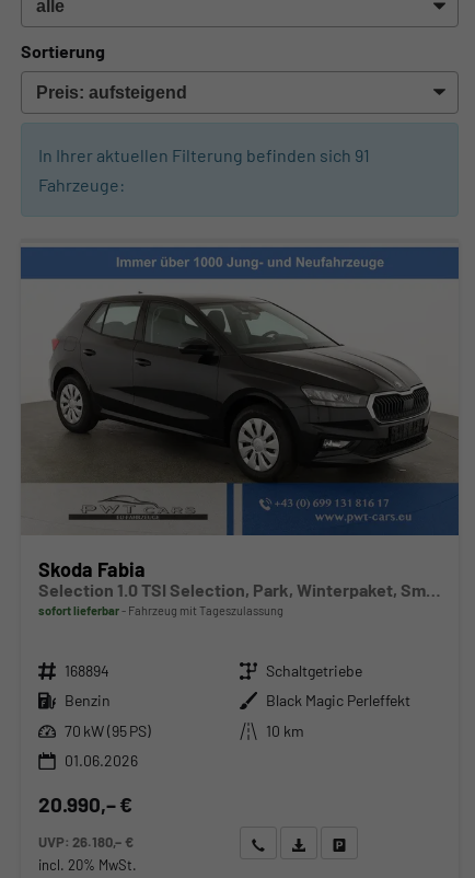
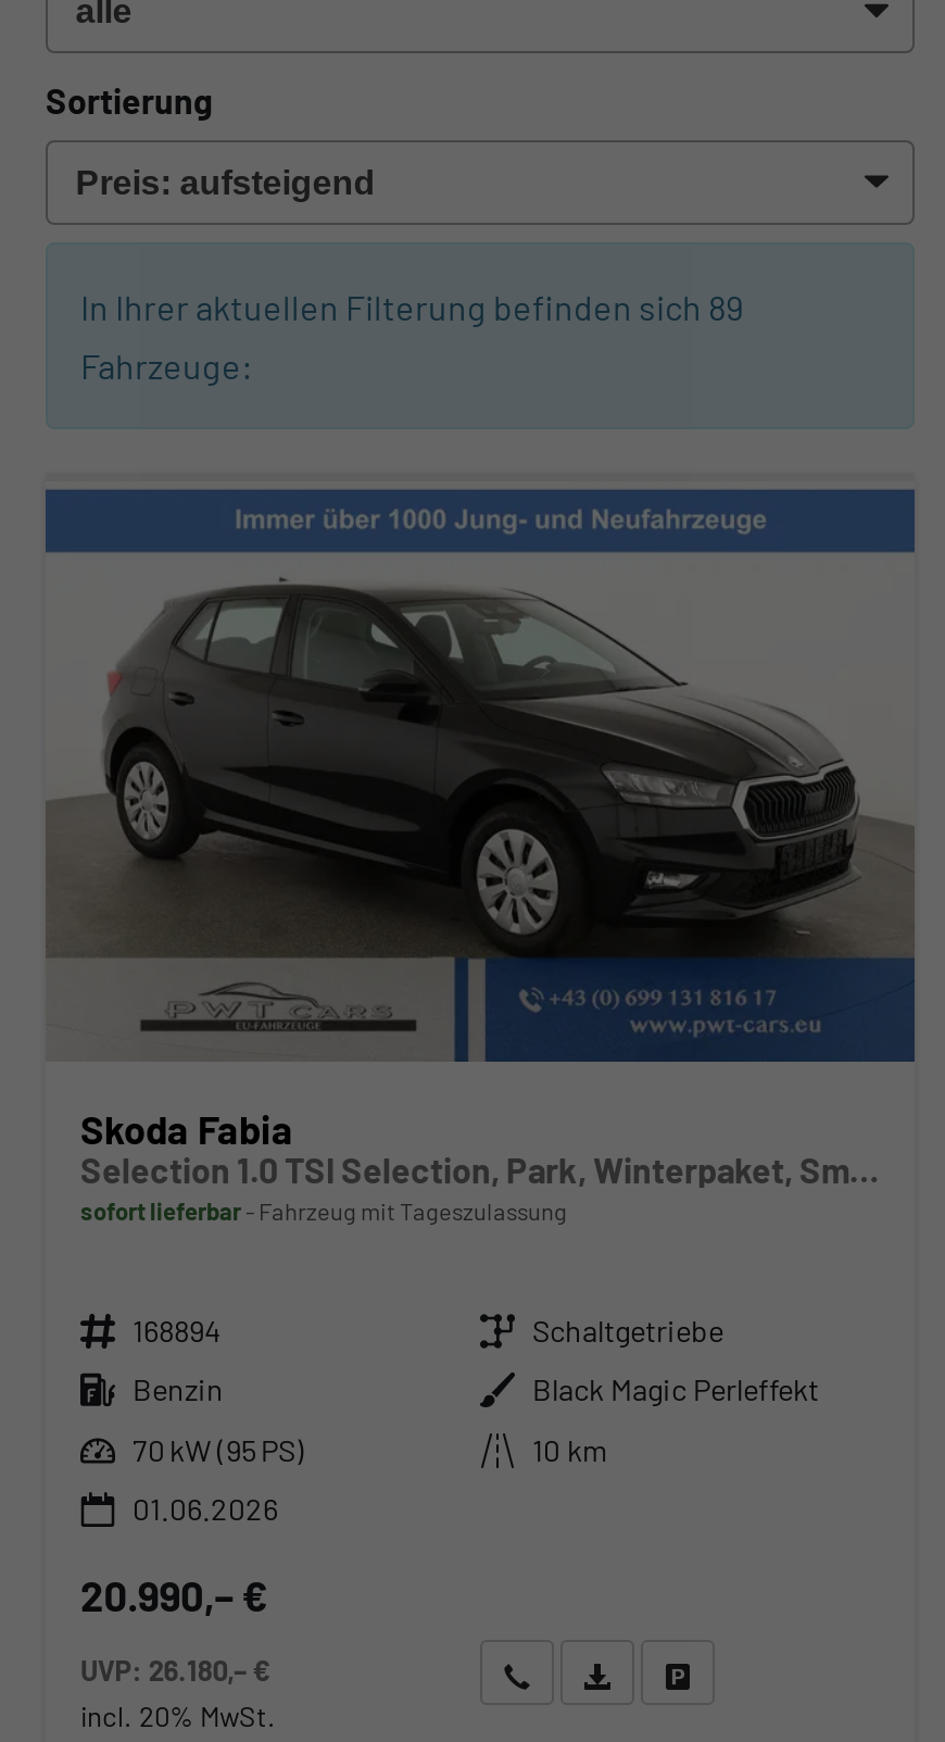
- In Ihrer aktuellen Filterung befinden sich 91
+ In Ihrer aktuellen Filterung befinden sich 89
